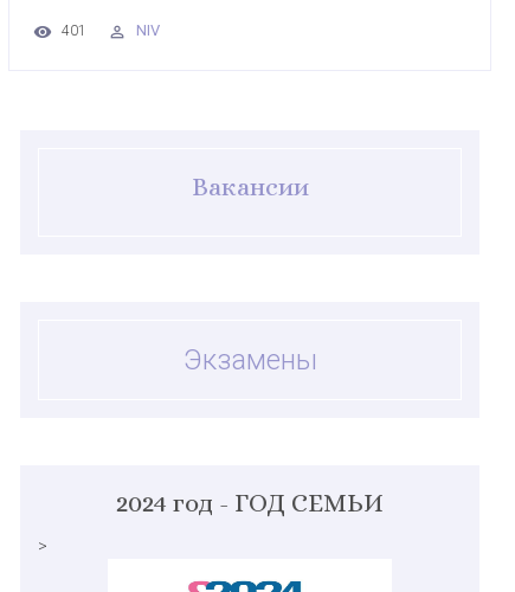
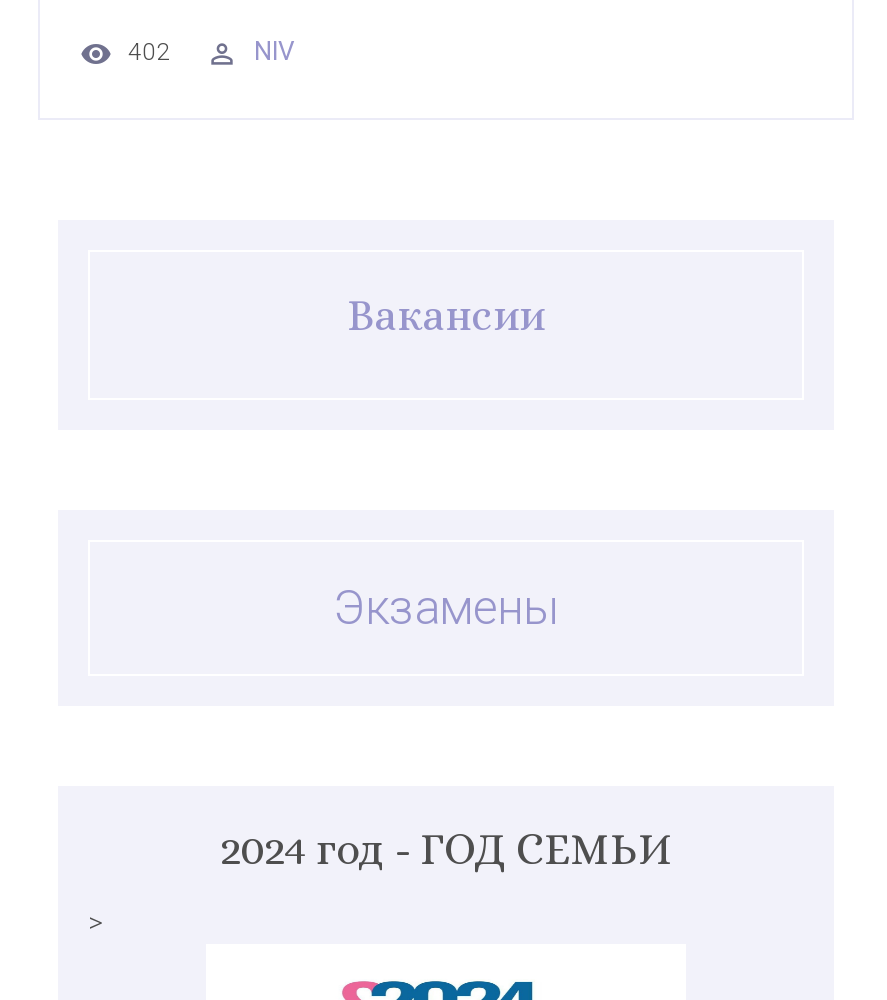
- 401
+ 402
